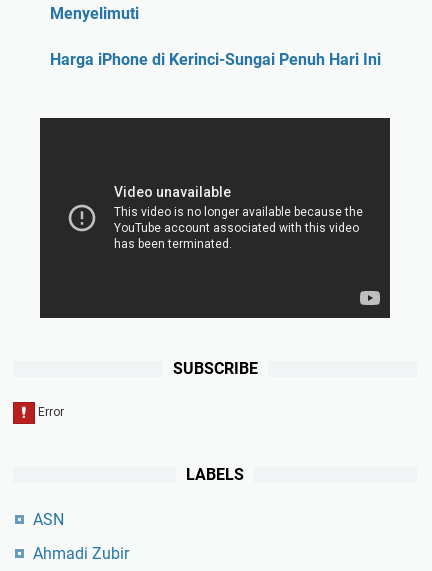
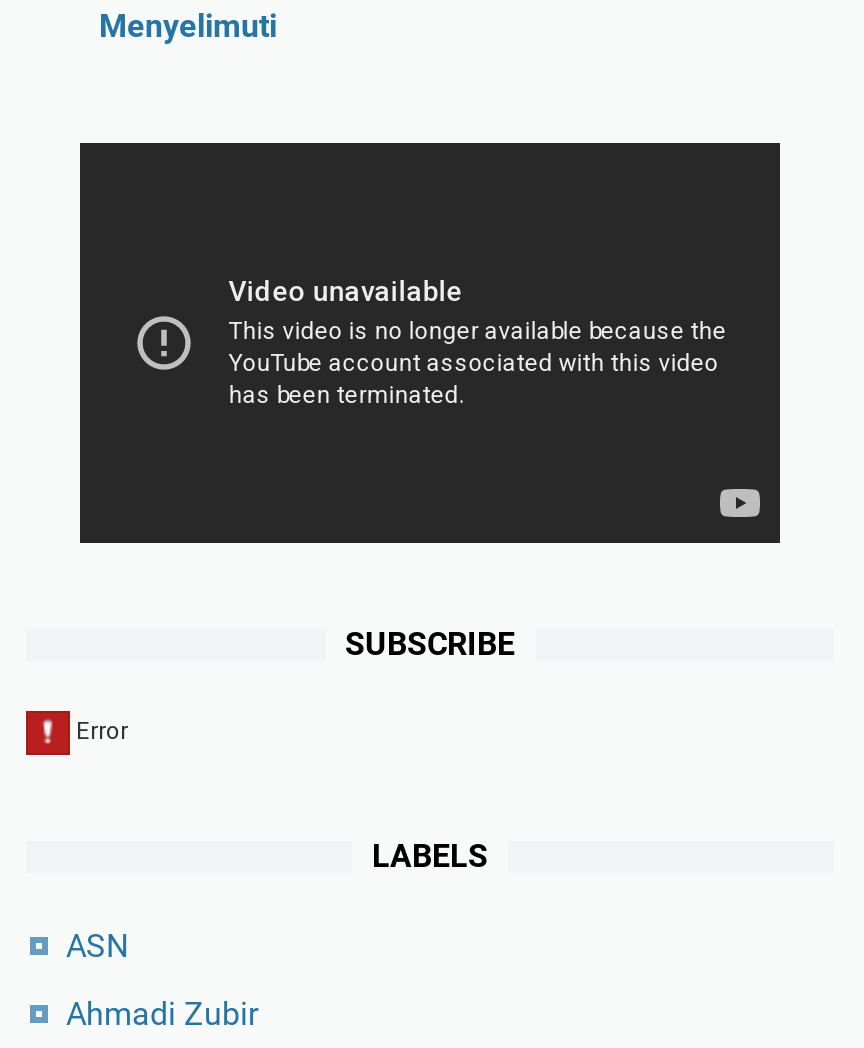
- Harga iPhone di Kerinci-Sungai Penuh Hari Ini
